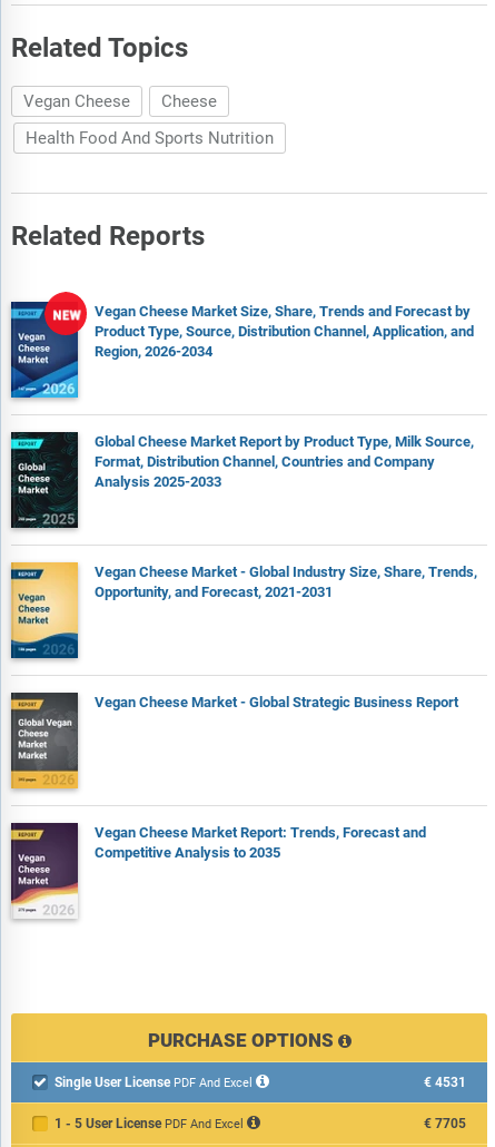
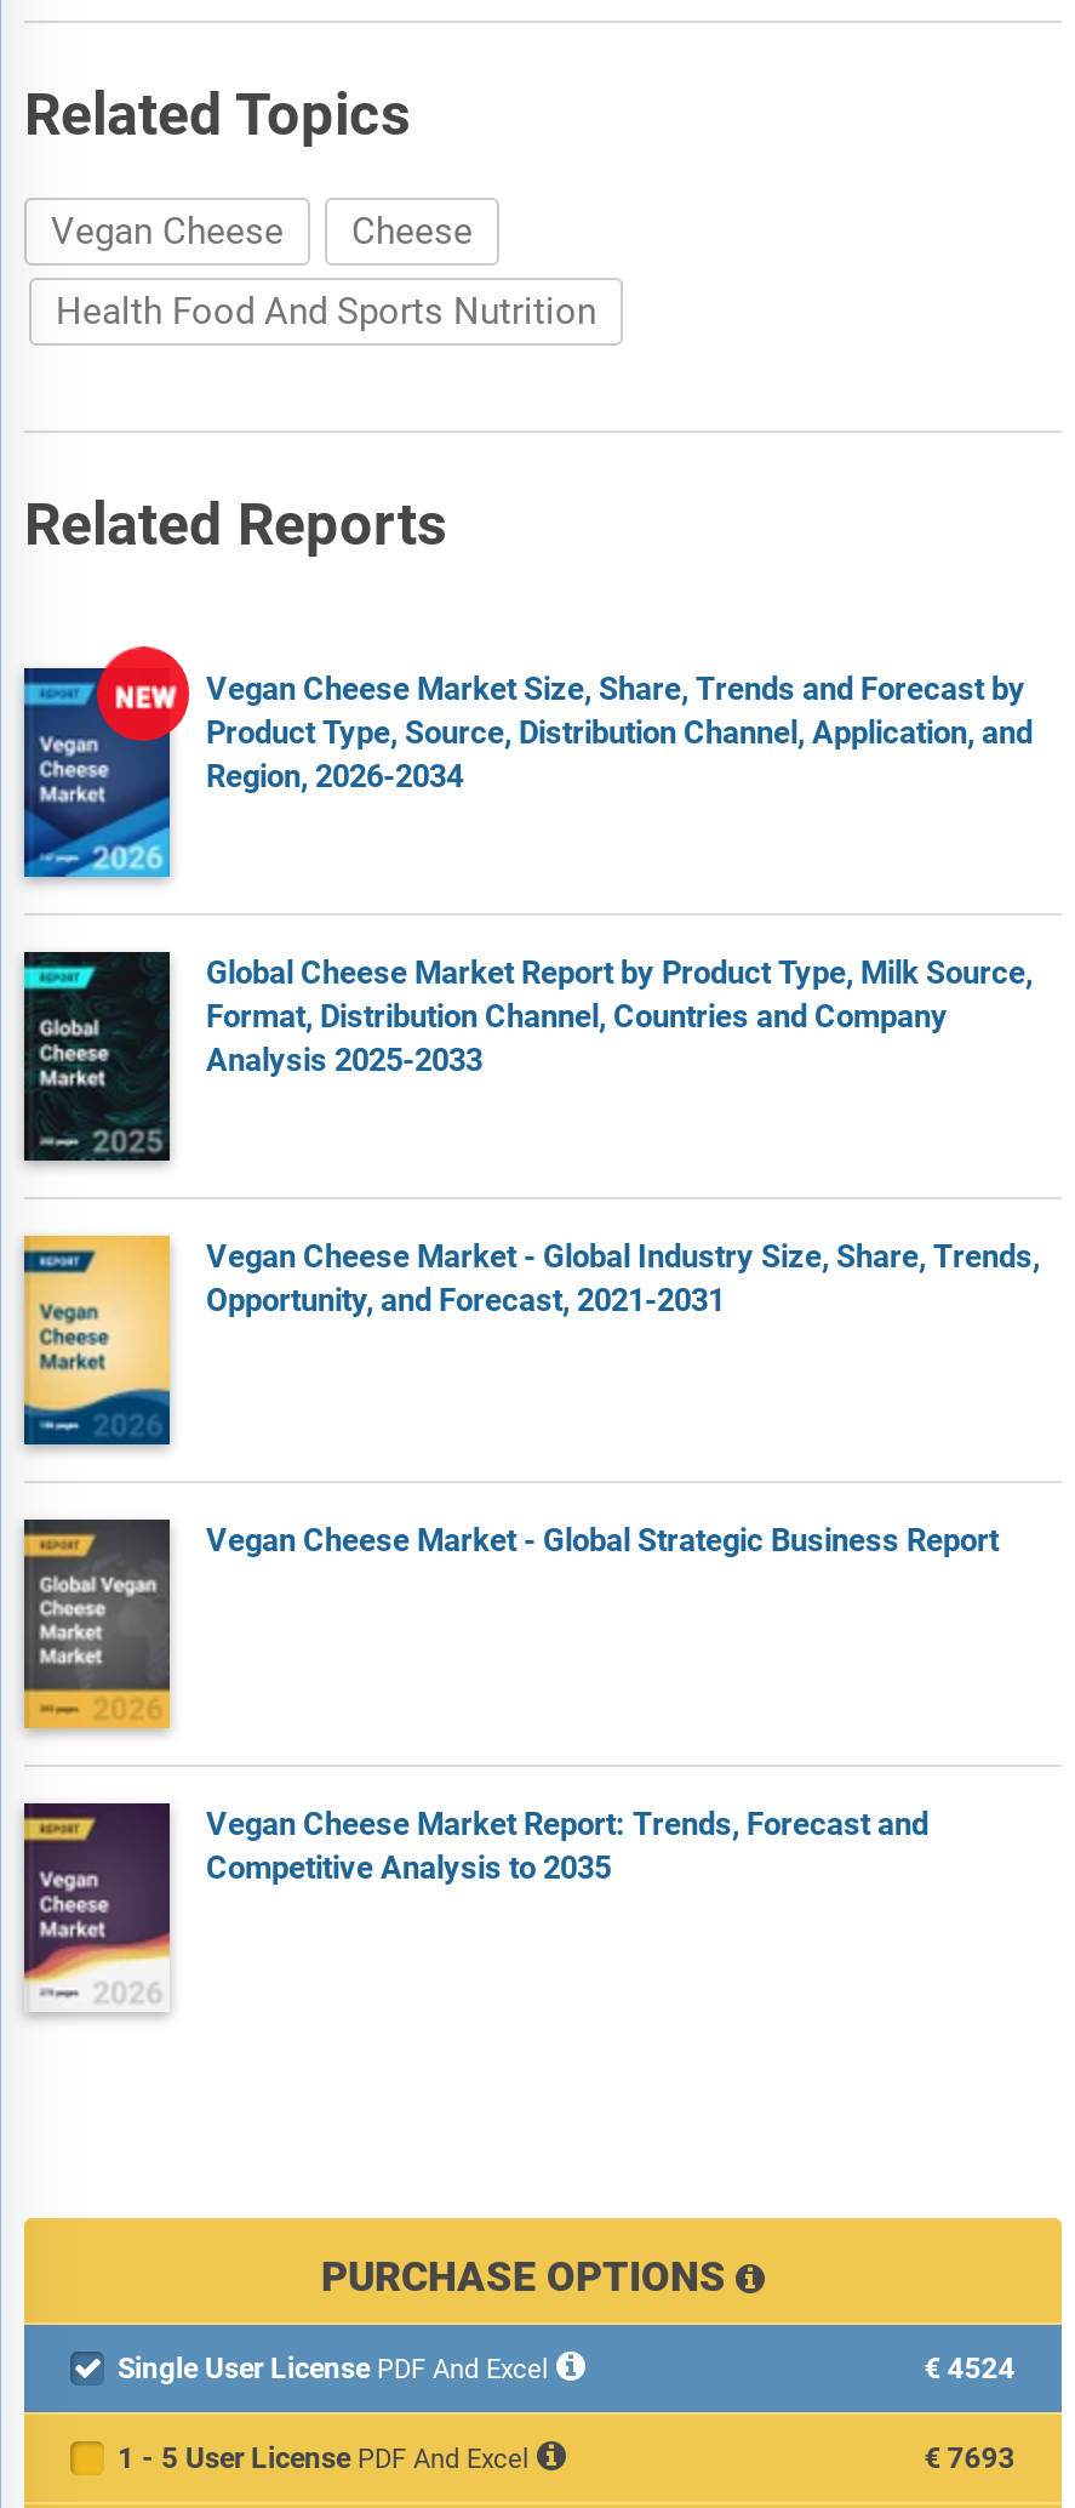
- €4531
+ €4524

- €7705
+ €7693
